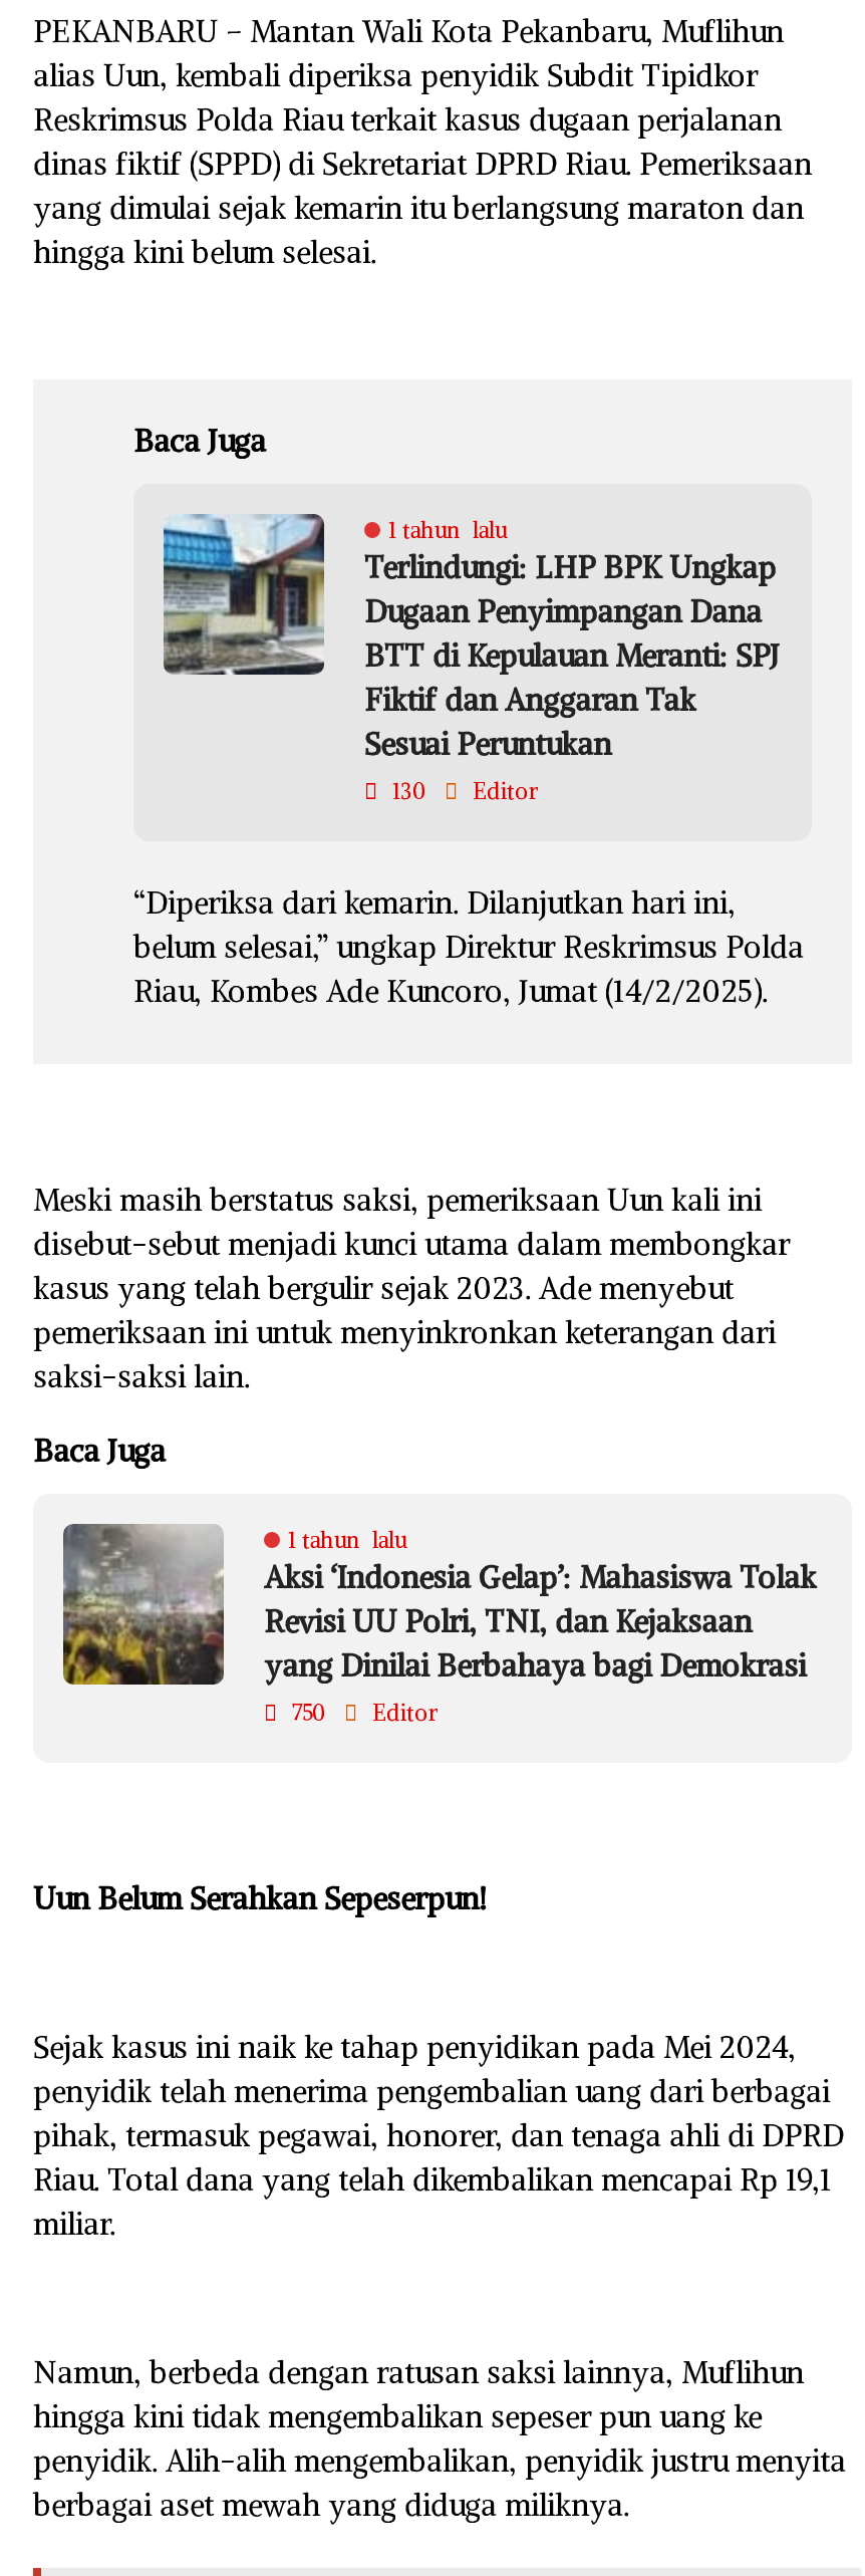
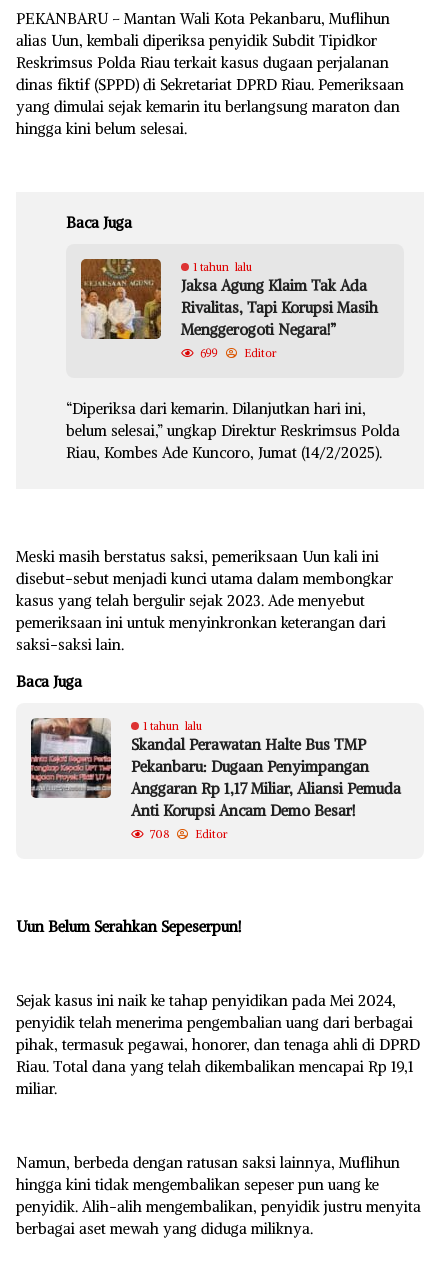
- [image]
- Terlindungi: LHP BPK Ungkap
- Dugaan Penyimpangan Dana
- BTT di Kepulauan Meranti: SPJ
- Fiktif dan Anggaran Tak
- Sesuai Peruntukan
- 130
+ [image]
+ Jaksa Agung Klaim Tak Ada
+ Rivalitas, Tapi Korupsi Masih
+ Menggerogoti Negara!”
+ 699

moved up: Editor | “Diperiksa dari kemarin. Dilanjutkan hari ini, | belum selesai,” ungkap Direktur Reskrimsus Polda | ... | Baca Juga | 1 tahun lalu

- [image]
- Aksi ‘Indonesia Gelap’: Mahasiswa Tolak
- Revisi UU Polri, TNI, dan Kejaksaan
- yang Dinilai Berbahaya bagi Demokrasi
- 750
+ [image]
+ Skandal Perawatan Halte Bus TMP
+ Pekanbaru: Dugaan Penyimpangan
+ Anggaran Rp 1,17 Miliar, Aliansi Pemuda
+ Anti Korupsi Ancam Demo Besar!
+ 708
